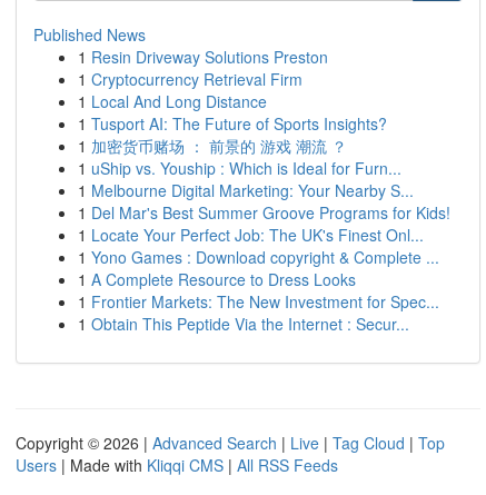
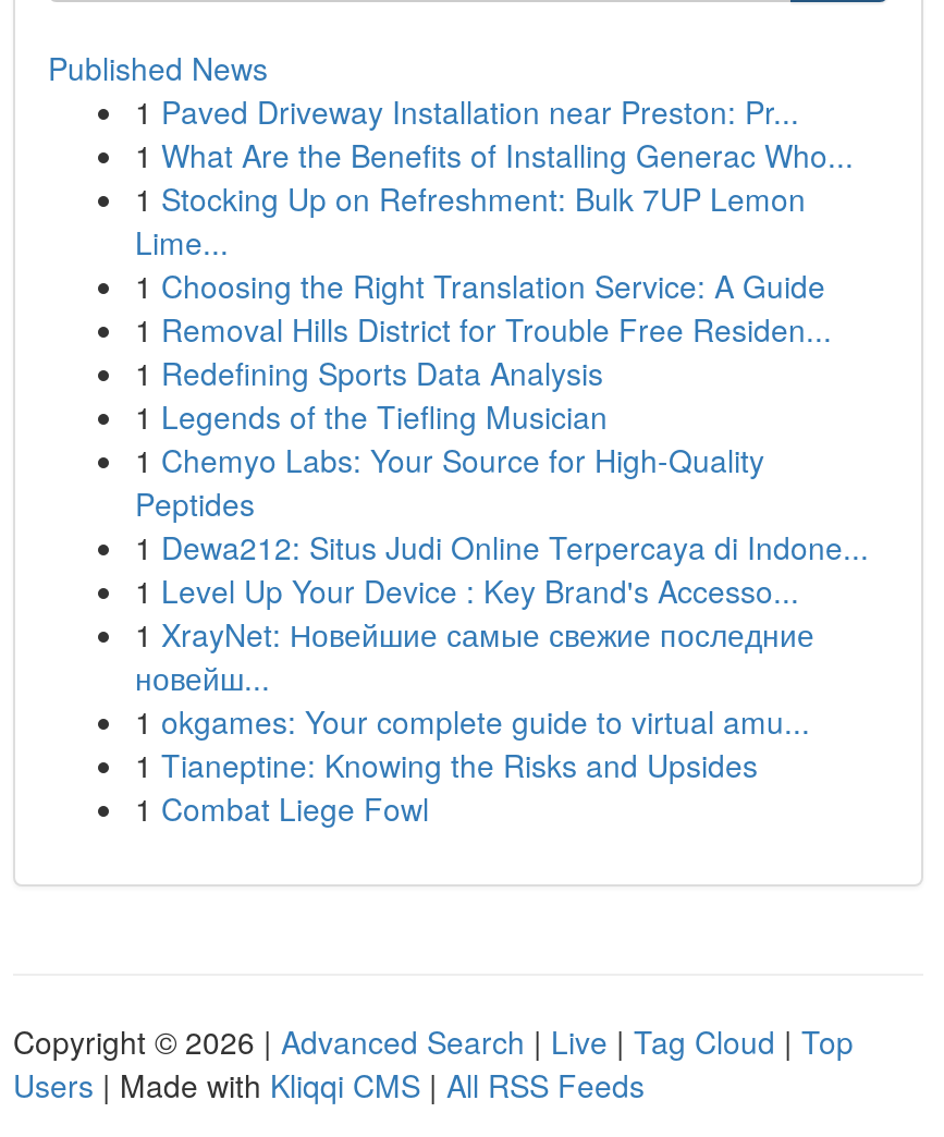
- 1 Resin Driveway Solutions Preston
- 1 Cryptocurrency Retrieval Firm
- 1 Local And Long Distance
- 1 Tusport AI: The Future of Sports Insights?
- 1 加密货币赌场 ： 前景的 游戏 潮流 ？
- 1 uShip vs. Youship : Which is Ideal for Furn...
- 1 Melbourne Digital Marketing: Your Nearby S...
- 1 Del Mar's Best Summer Groove Programs for Kids!
- 1 Locate Your Perfect Job: The UK's Finest Onl...
- 1 Yono Games : Download copyright & Complete ...
- 1 A Complete Resource to Dress Looks
- 1 Frontier Markets: The New Investment for Spec...
- 1 Obtain This Peptide Via the Internet : Secur...
+ 1 Paved Driveway Installation near Preston: Pr...
+ 1 What Are the Benefits of Installing Generac Who...
+ 1 Stocking Up on Refreshment: Bulk 7UP Lemon
+ Lime...
+ 1 Choosing the Right Translation Service: A Guide
+ 1 Removal Hills District for Trouble Free Residen...
+ 1 Redefining Sports Data Analysis
+ 1 Legends of the Tiefling Musician
+ 1 Chemyo Labs: Your Source for High-Quality
+ Peptides
+ 1 Dewa212: Situs Judi Online Terpercaya di Indone...
+ 1 Level Up Your Device : Key Brand's Accesso...
+ 1 XrayNet: Новейшие самые свежие последние
+ новейш...
+ 1 okgames: Your complete guide to virtual amu...
+ 1 Tianeptine: Knowing the Risks and Upsides
+ 1 Combat Liege Fowl
